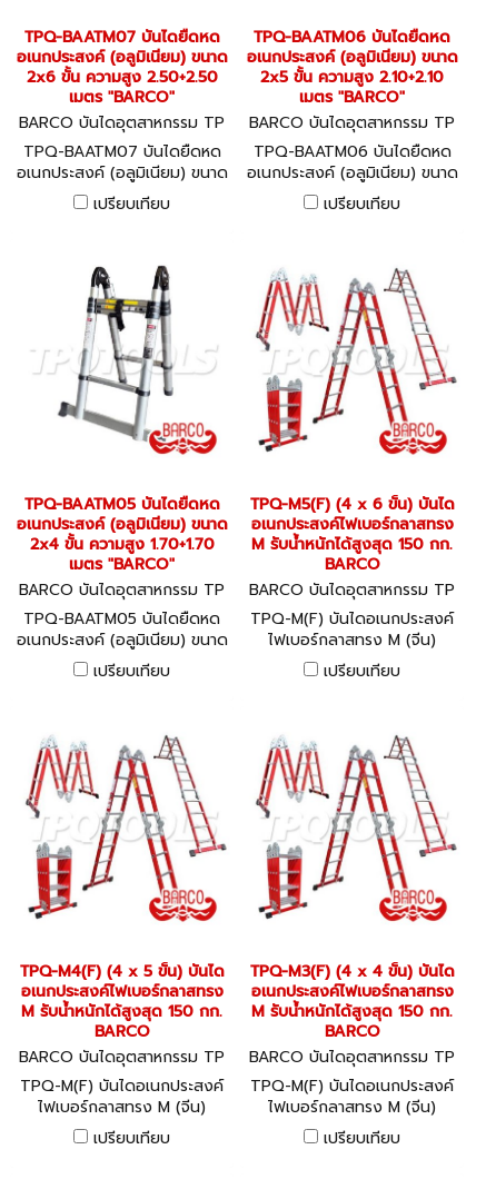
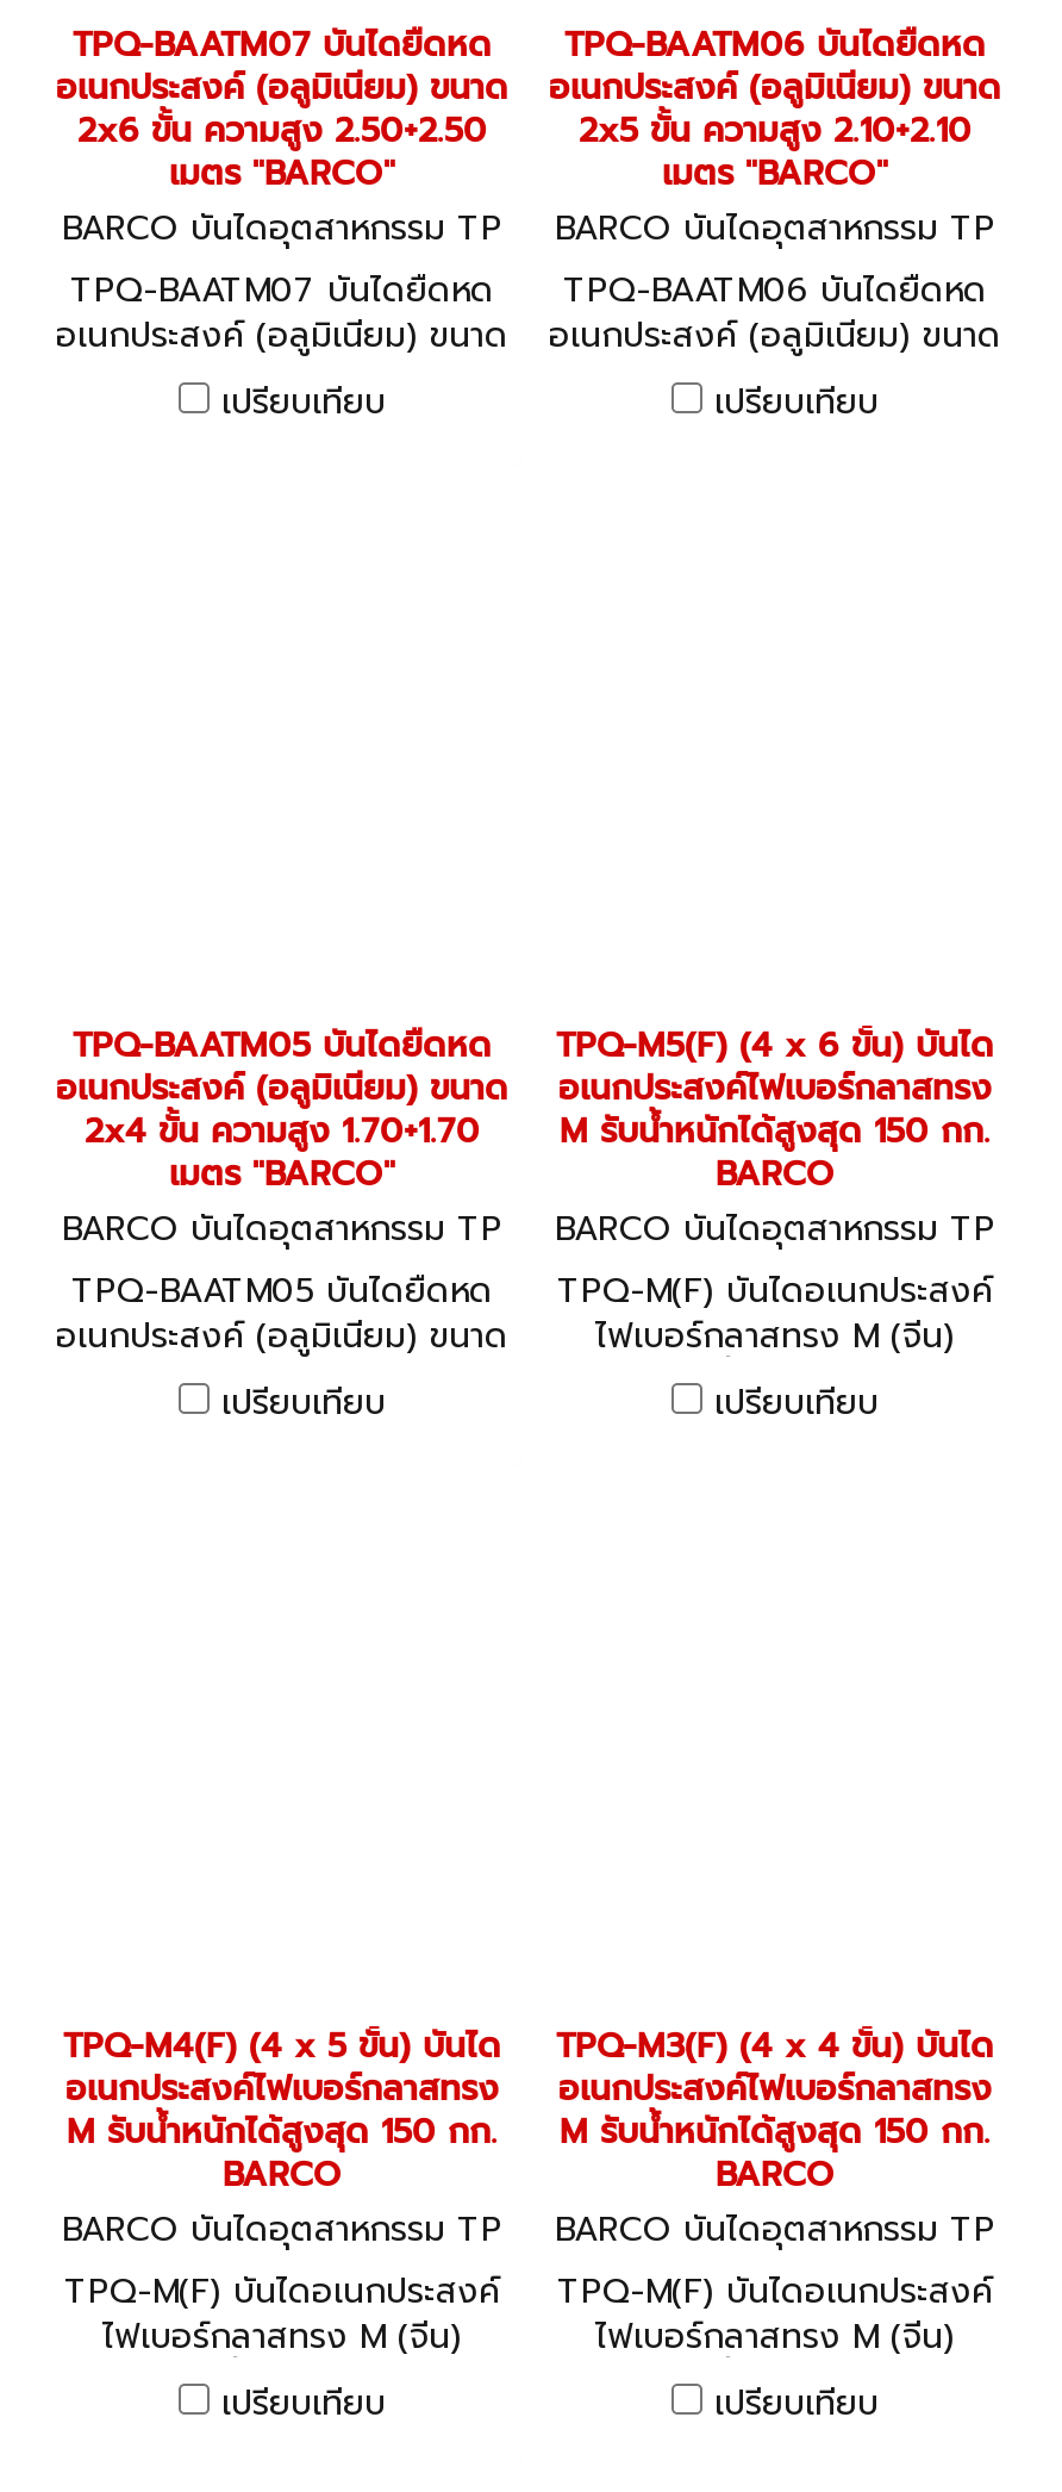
- [image]

- [image]

- [image]

- [image]
